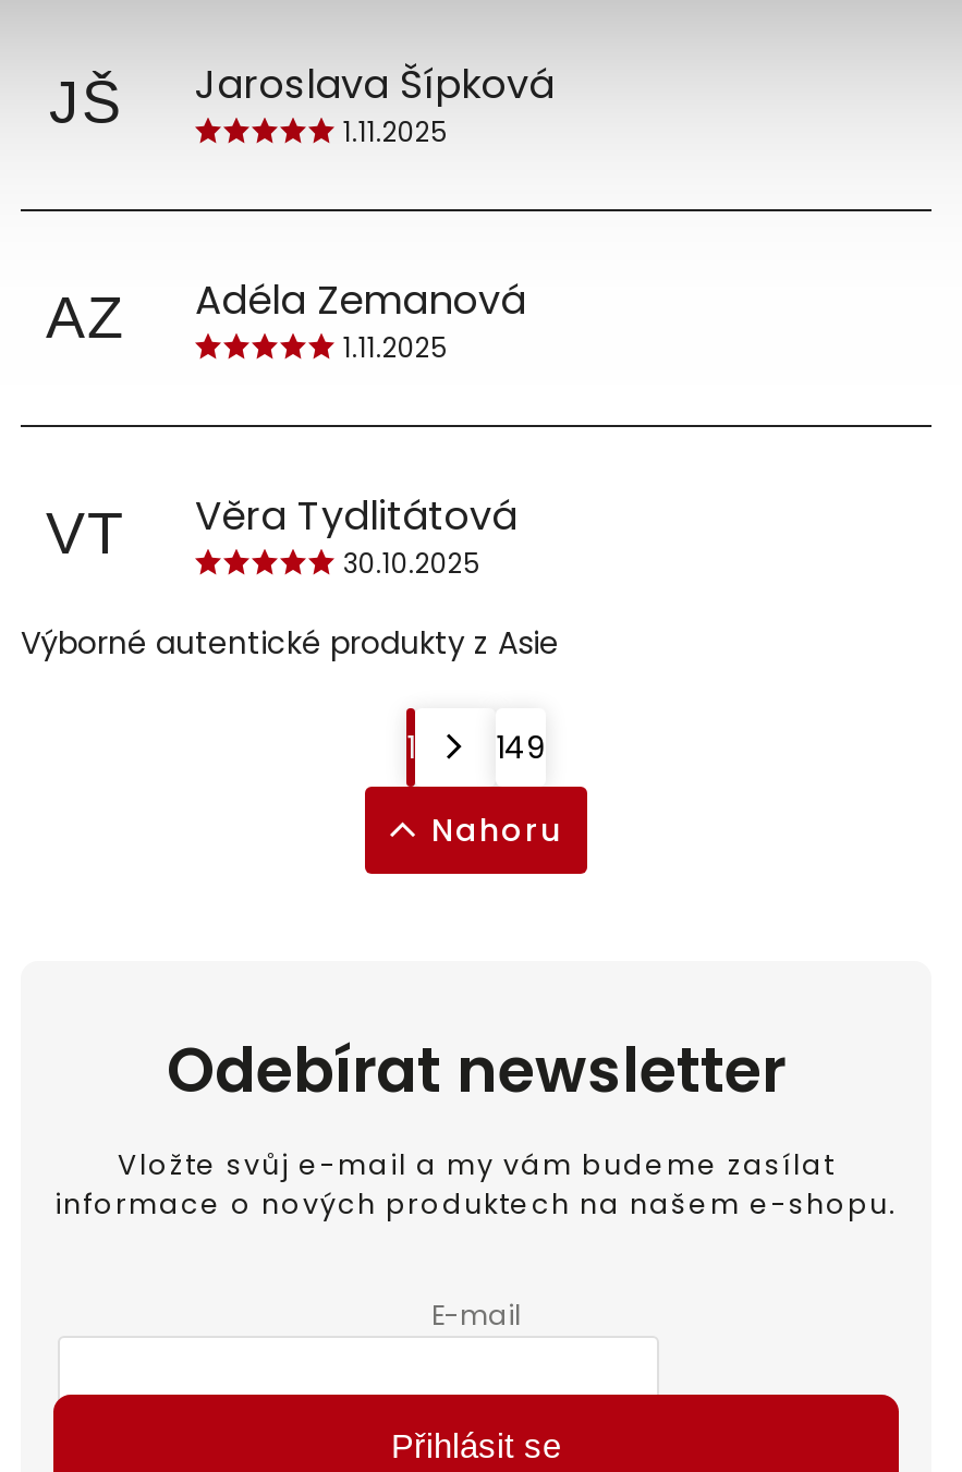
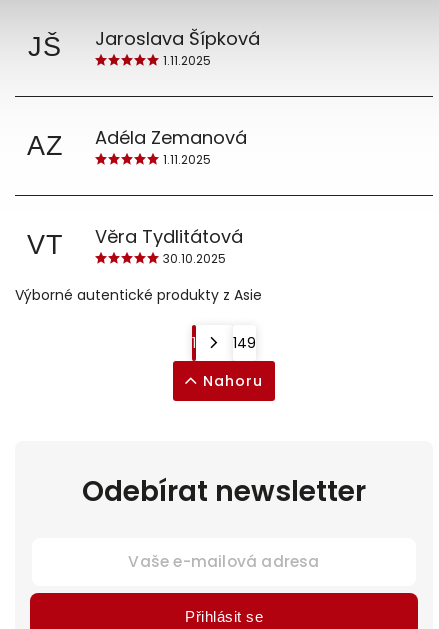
- Vložte svůj e-mail a my vám budeme zasílat
- informace o nových produktech na našem e-shopu.
- E-mail
